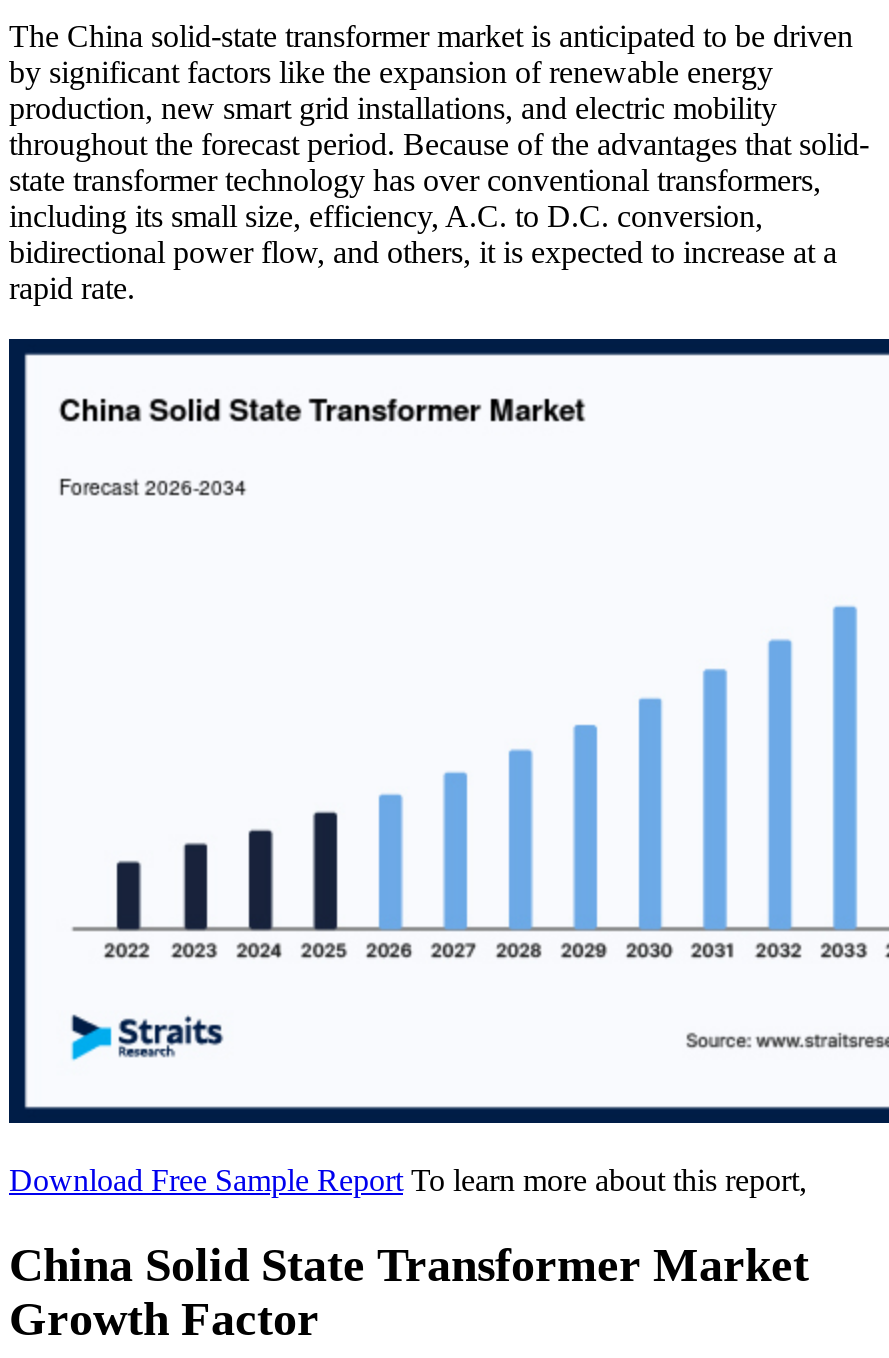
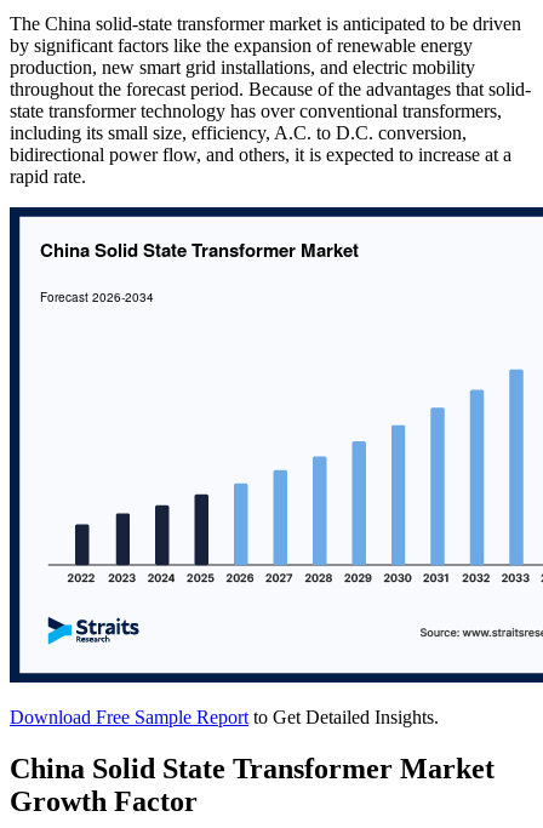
- Download Free Sample Report To learn more about this report,
+ Download Free Sample Report to Get Detailed Insights.
